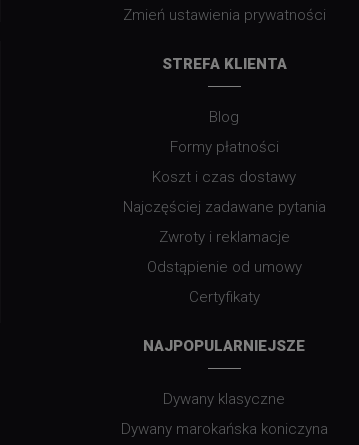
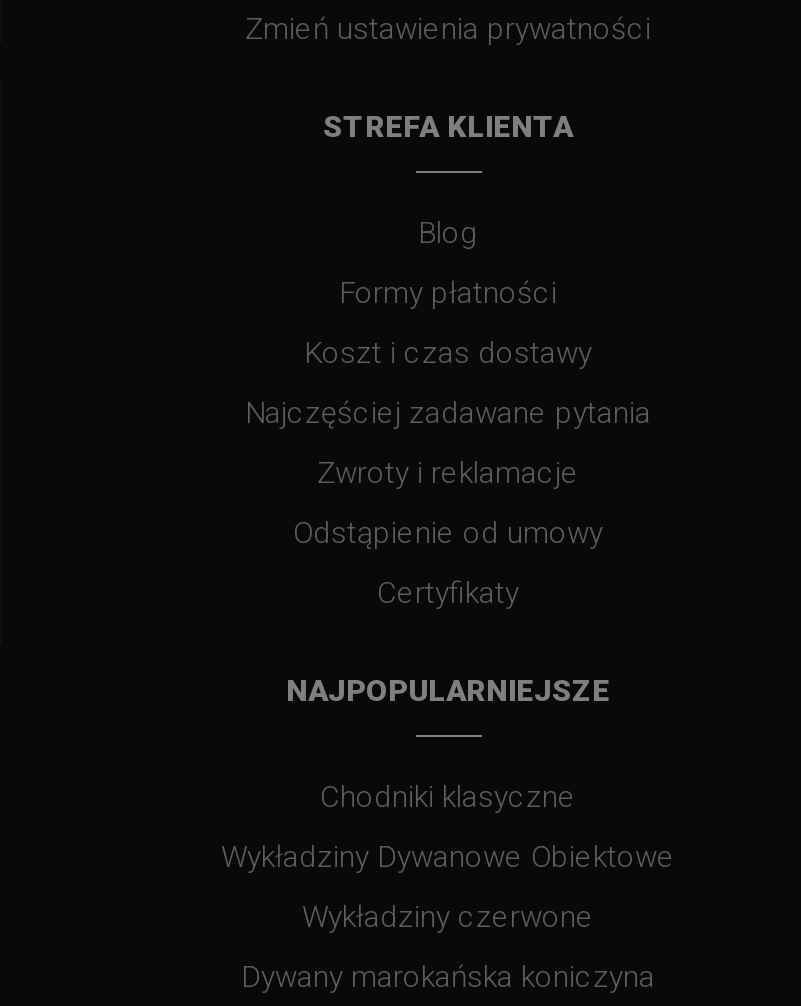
- Dywany klasyczne
+ Chodniki klasyczne
+ Wykładziny Dywanowe Obiektowe
+ Wykładziny czerwone
